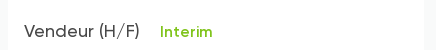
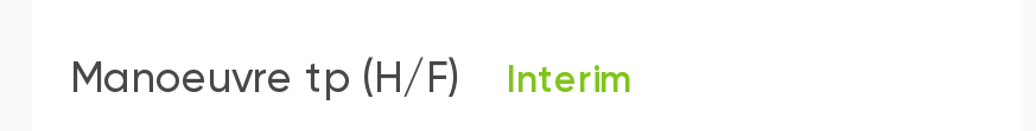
- Vendeur (H/F)
+ Manoeuvre tp (H/F)
